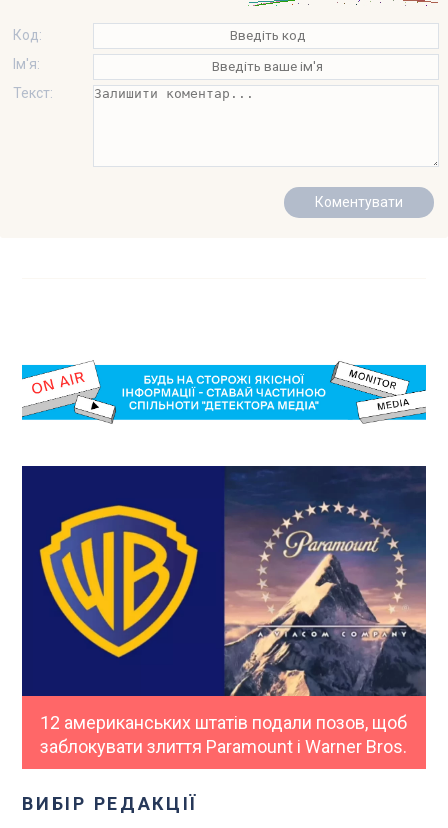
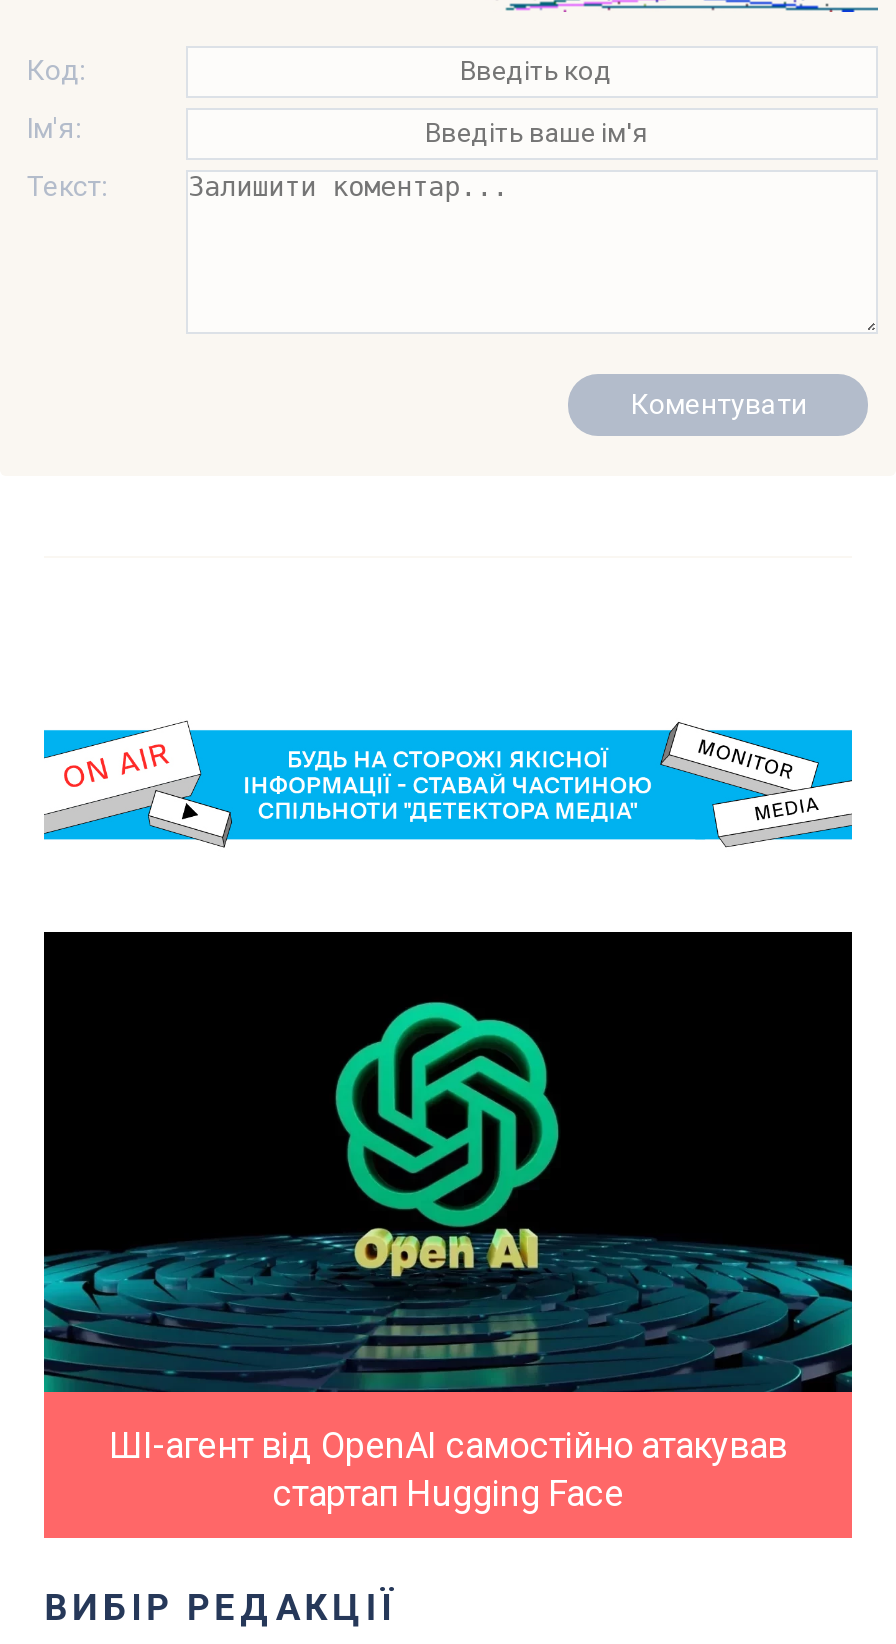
- [image]
- 12 американських штатів подали позов, щоб
- заблокувати злиття Paramount і Warner Bros.
+ [image]
+ ШІ-агент від OpenAI самостійно атакував
+ стартап Hugging Face
